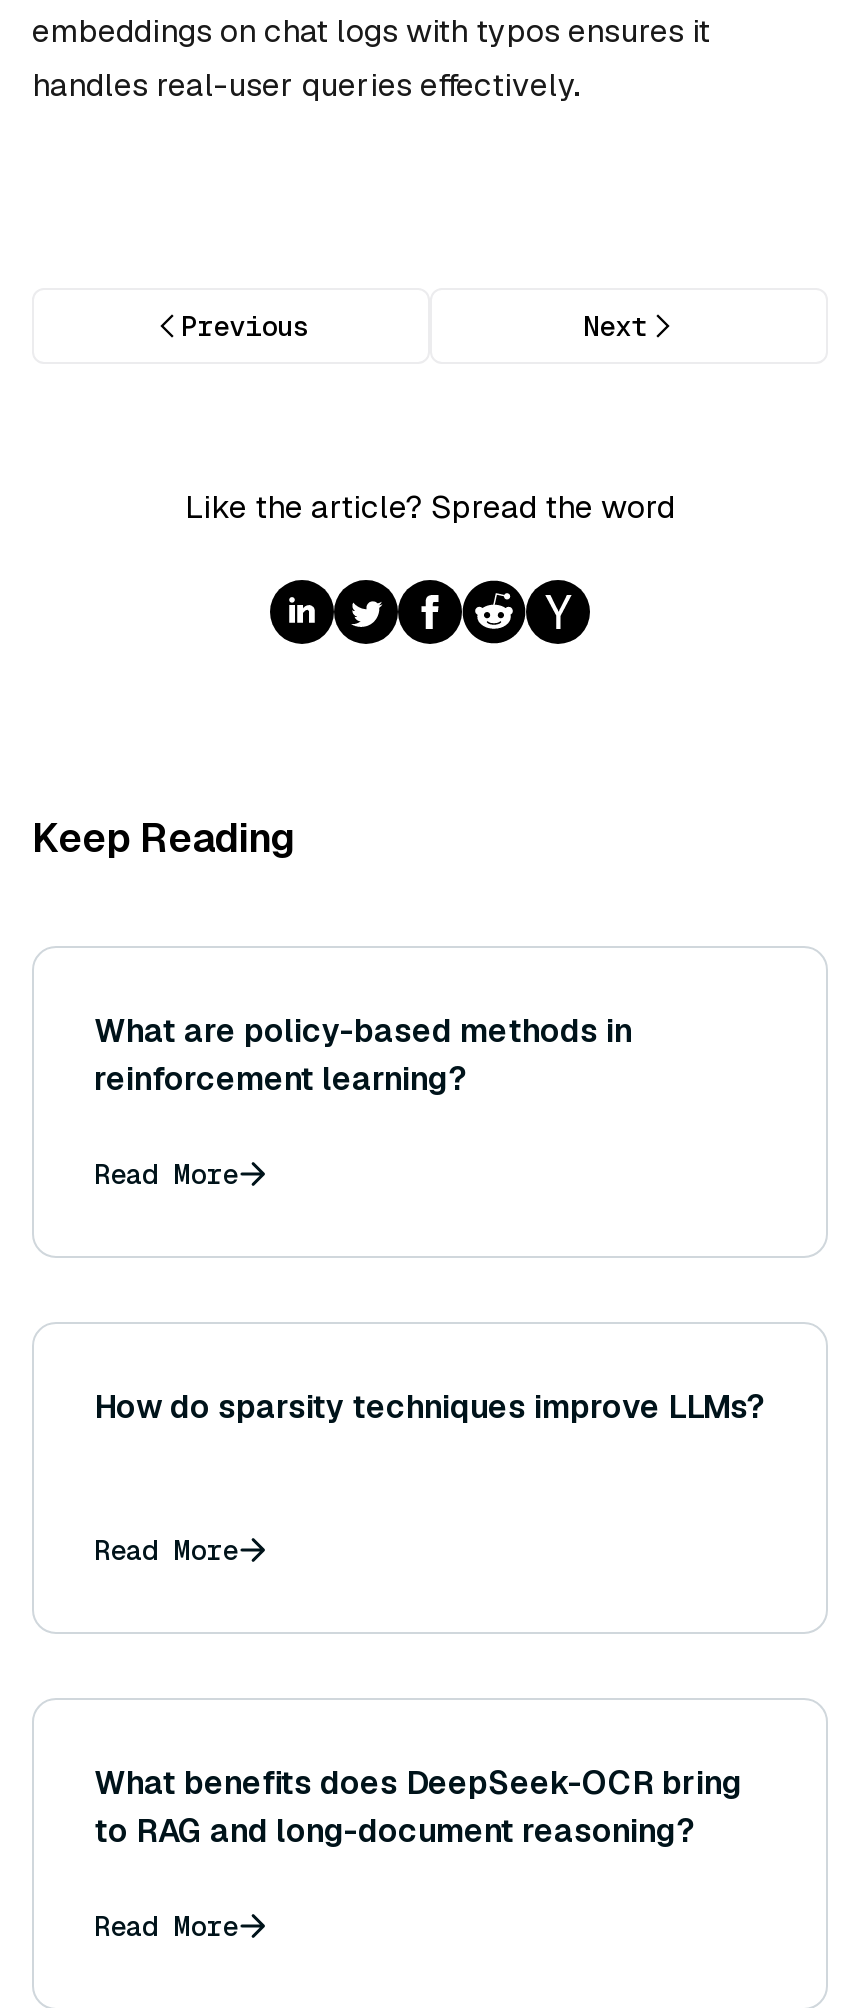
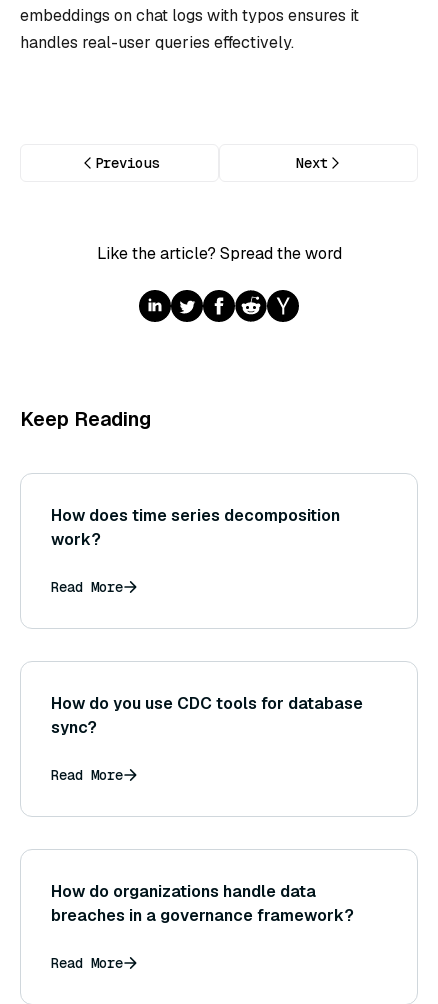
- What are policy-based methods in
- reinforcement learning?
+ How does time series decomposition
+ work?

- How do sparsity techniques improve LLMs?
+ How do you use CDC tools for database
+ sync?

- What benefits does DeepSeek-OCR bring
- to RAG and long-document reasoning?
+ How do organizations handle data
+ breaches in a governance framework?
